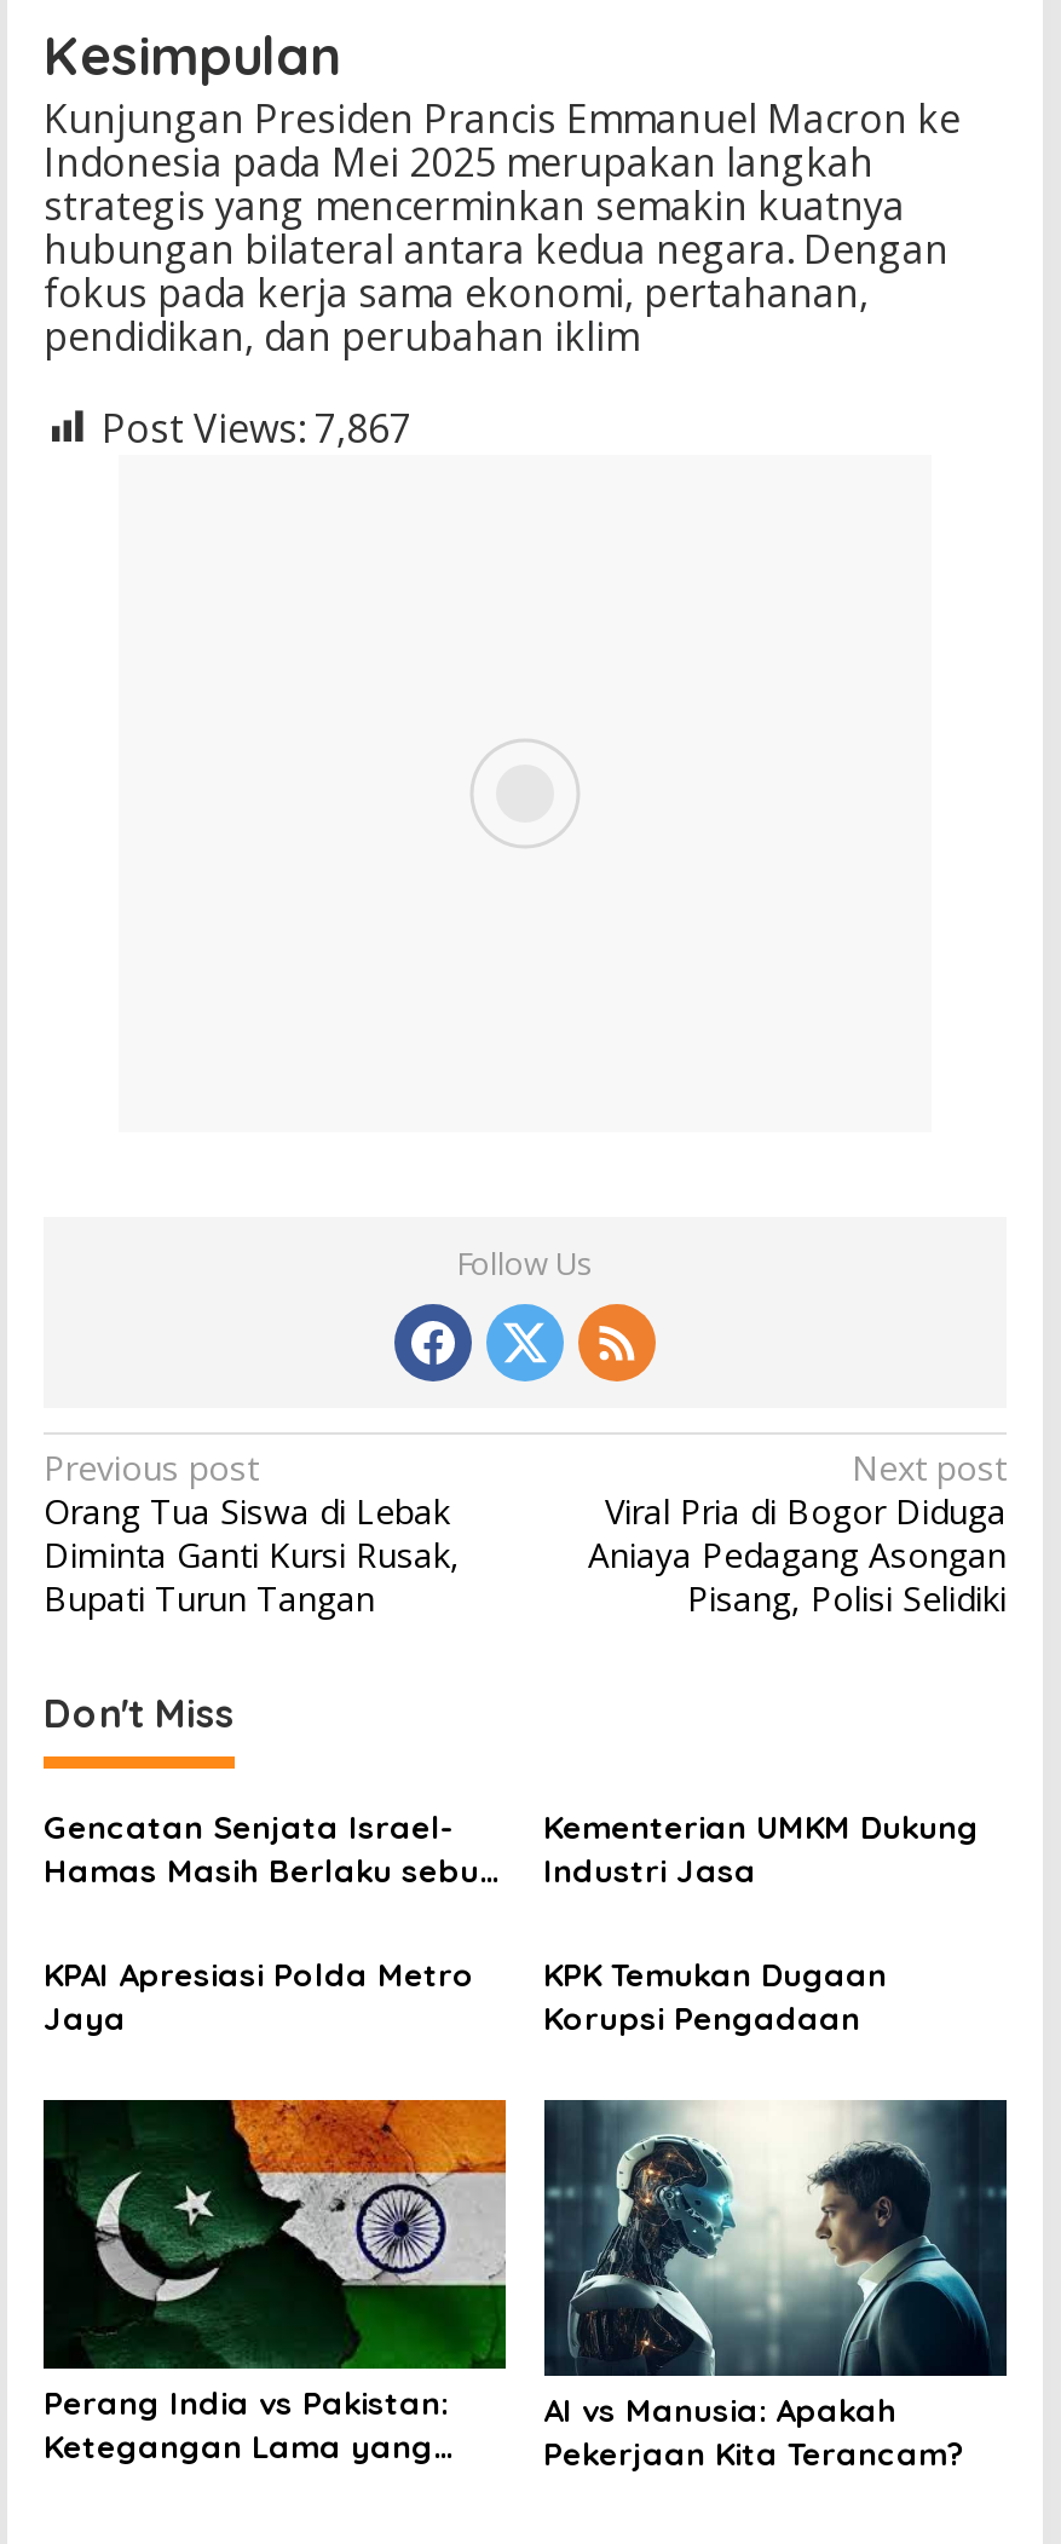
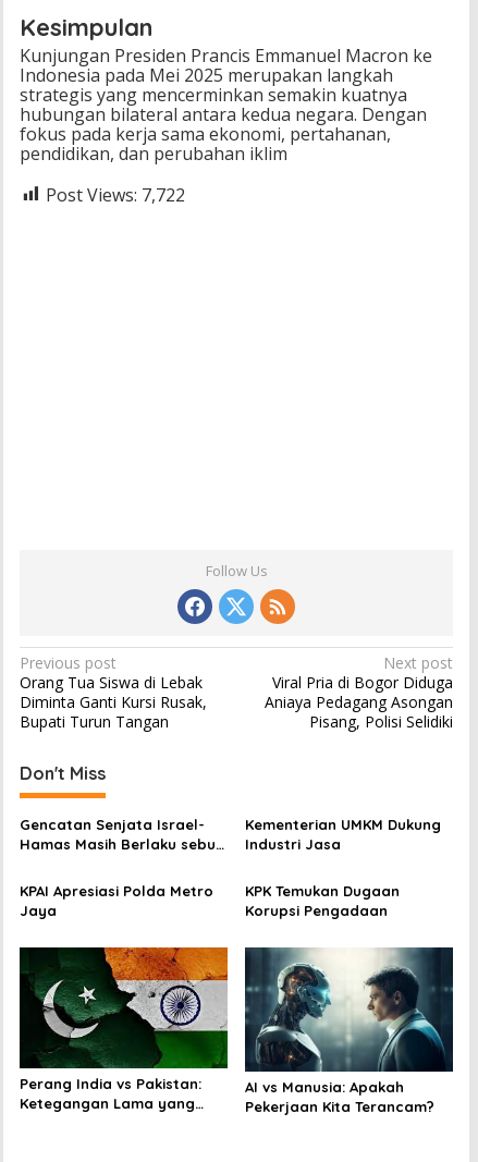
- Post Views: 7,867
+ Post Views: 7,722
